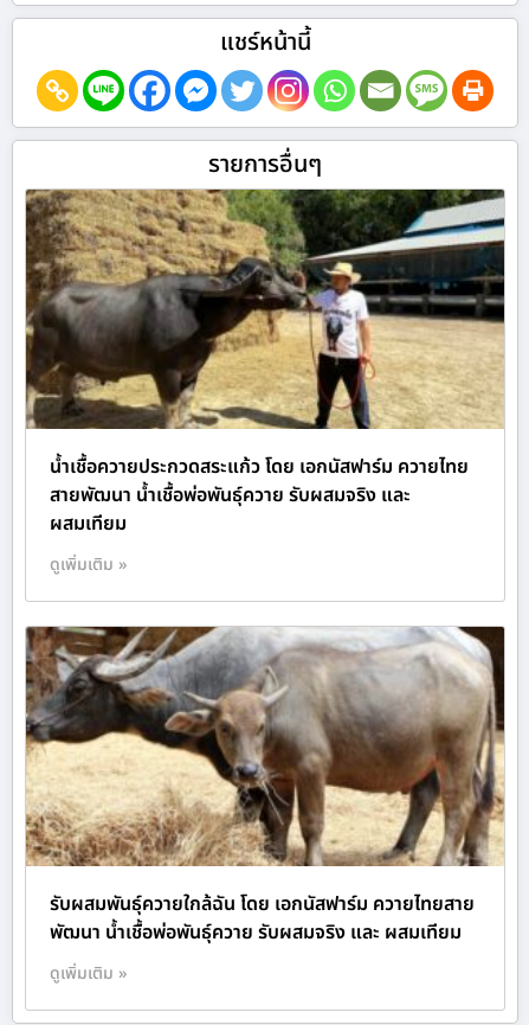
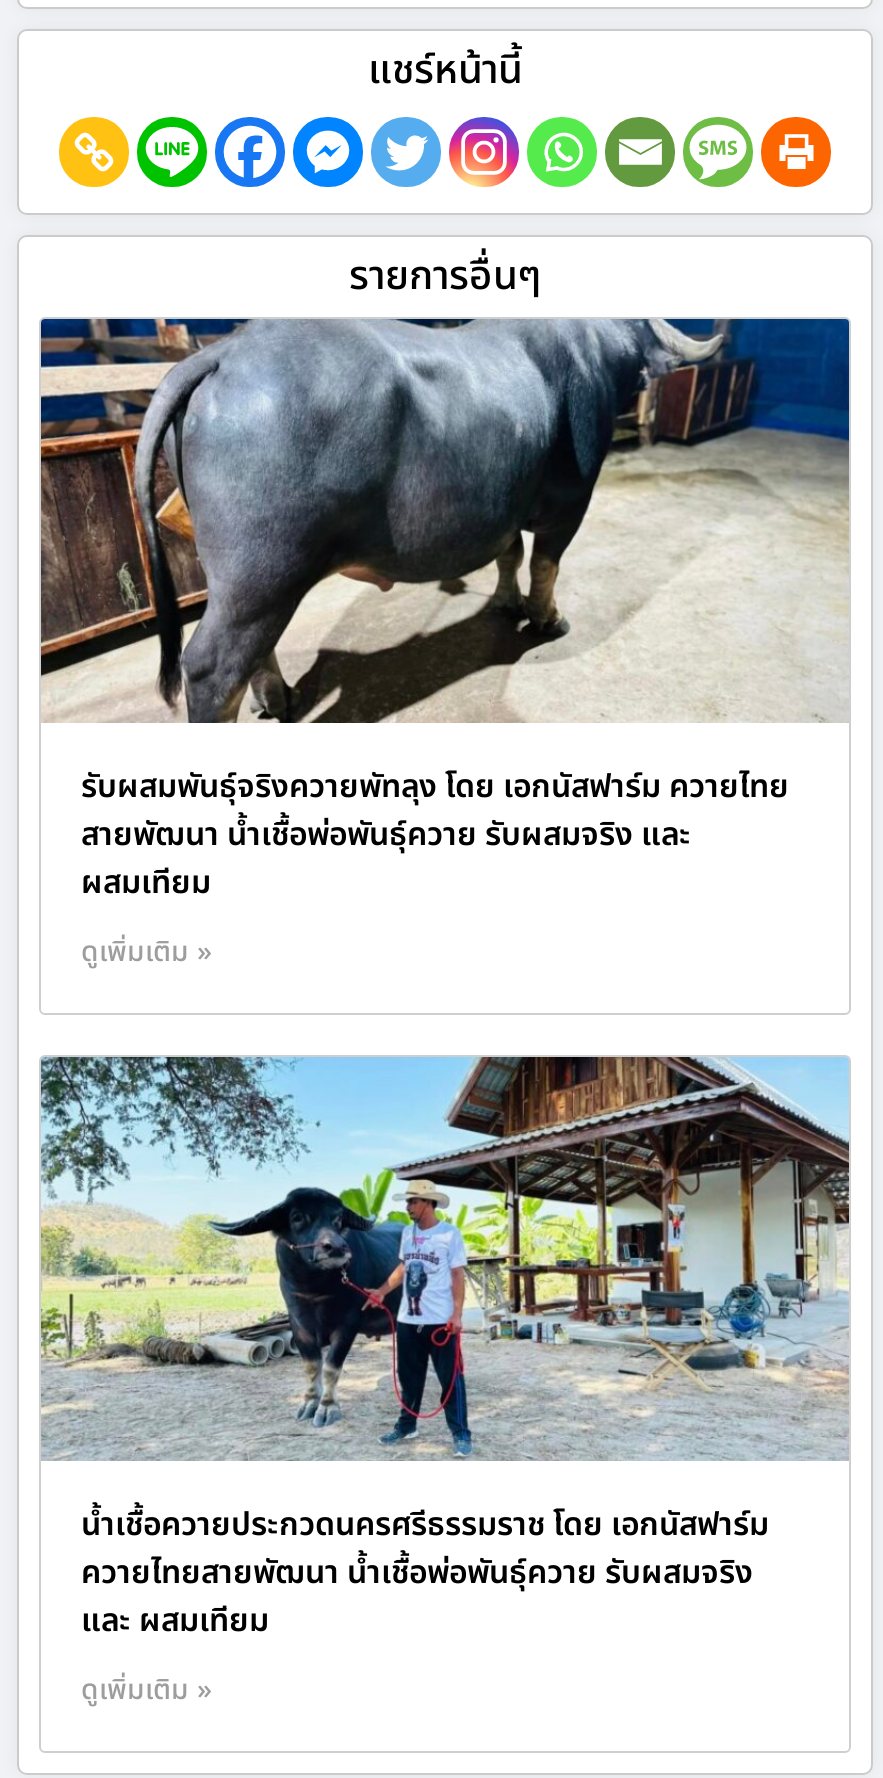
- [image]
- น้ำเชื้อควายประกวดสระแก้ว โดย เอกนัสฟาร์ม ควายไทย
+ [image]
+ รับผสมพันธุ์จริงควายพัทลุง โดย เอกนัสฟาร์ม ควายไทย

- [image]
- รับผสมพันธุ์ควายใกล้ฉัน โดย เอกนัสฟาร์ม ควายไทยสาย
- พัฒนา น้ำเชื้อพ่อพันธุ์ควาย รับผสมจริง และ ผสมเทียม
+ [image]
+ น้ำเชื้อควายประกวดนครศรีธรรมราช โดย เอกนัสฟาร์ม
+ ควายไทยสายพัฒนา น้ำเชื้อพ่อพันธุ์ควาย รับผสมจริง
+ และ ผสมเทียม
